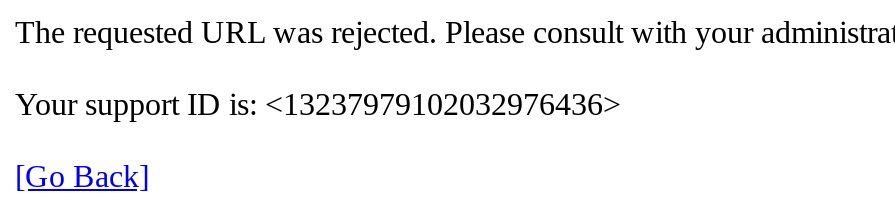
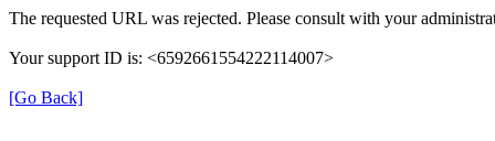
- Your support ID is: <13237979102032976436>
+ Your support ID is: <6592661554222114007>
